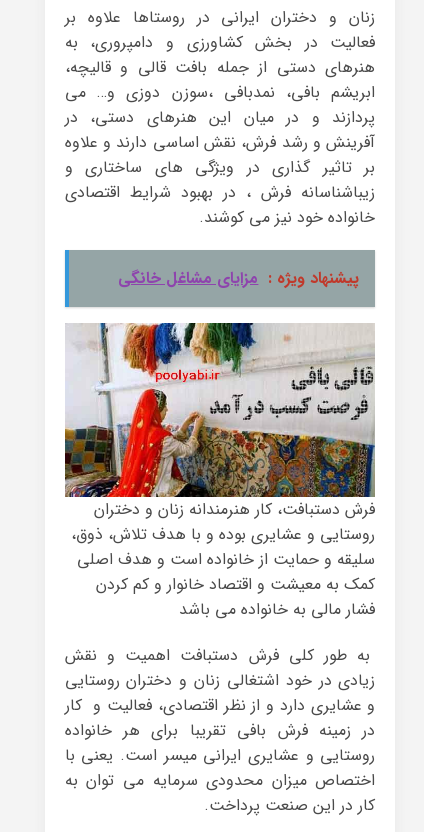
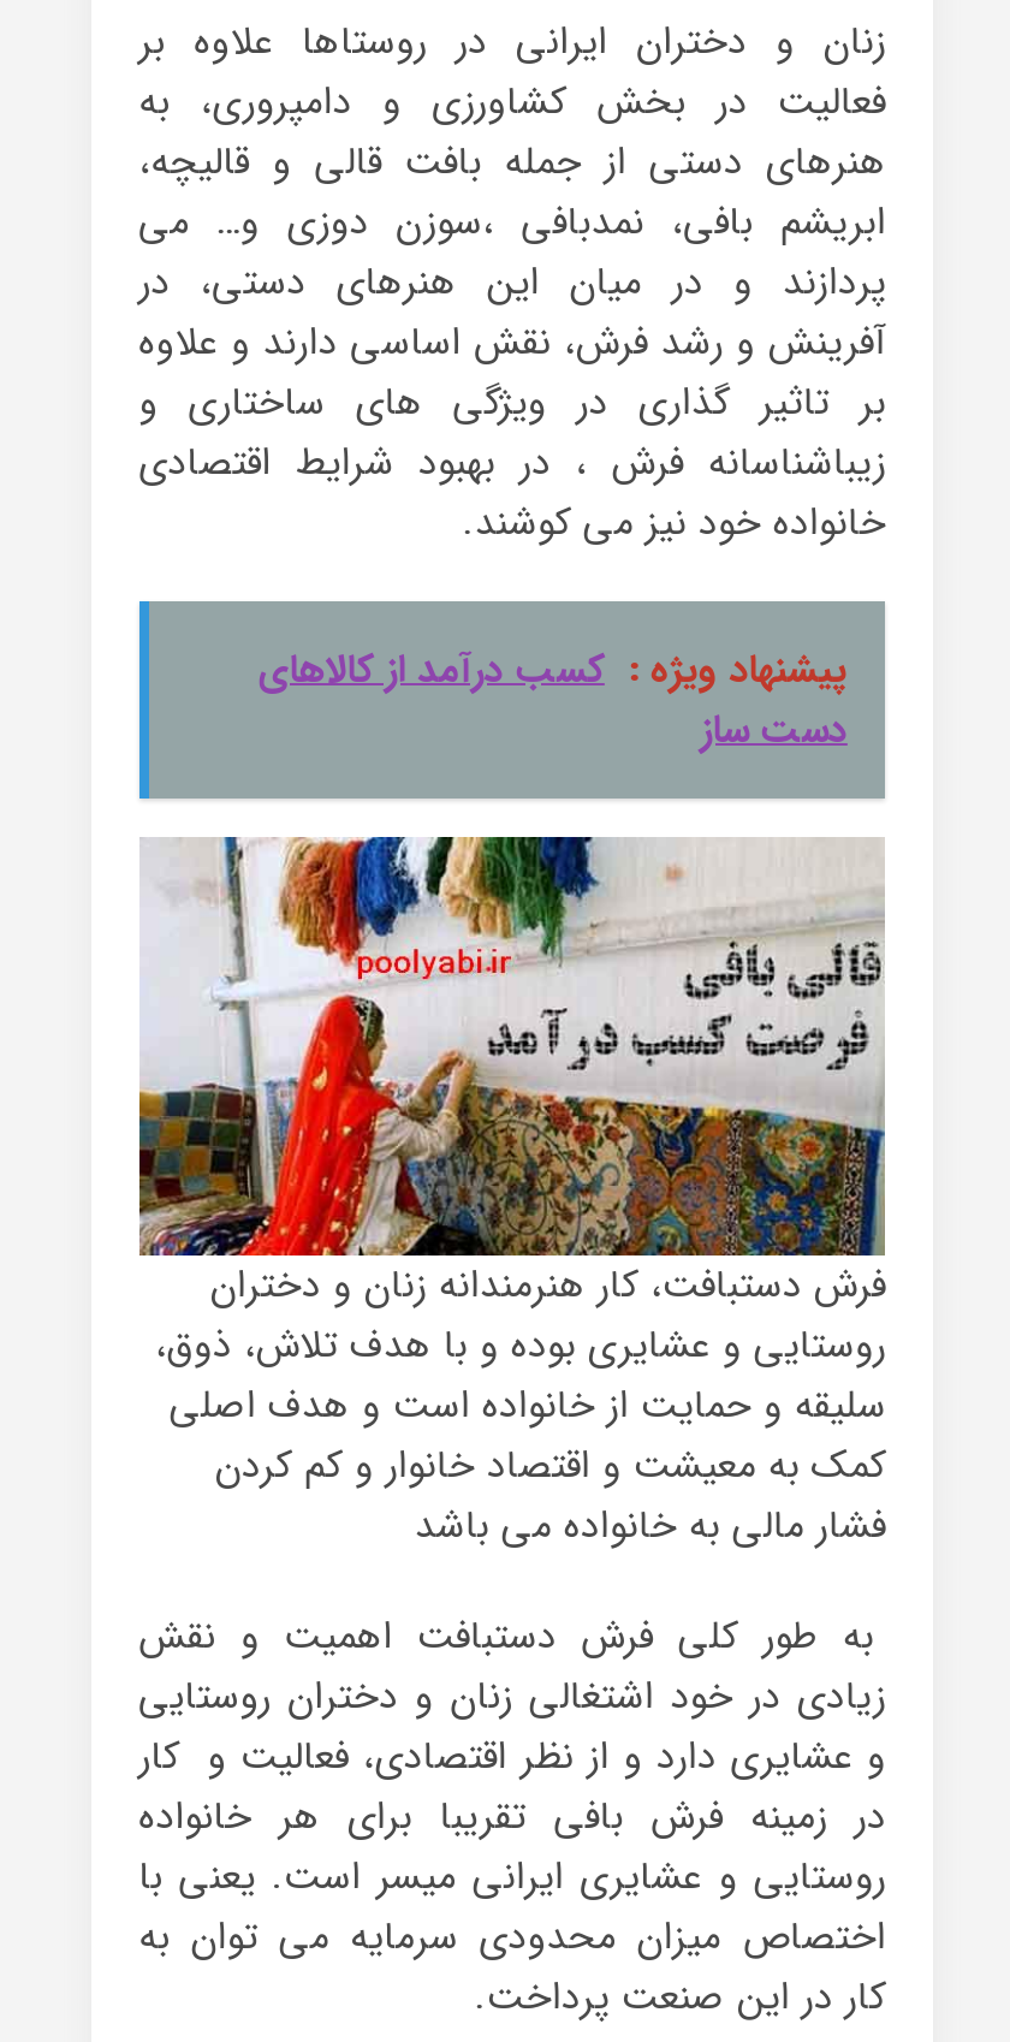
- پیشنهاد ویژه : مزایای مشاغل خانگی
+ پیشنهاد ویژه : کسب درآمد از کالاهای
+ دست ساز
